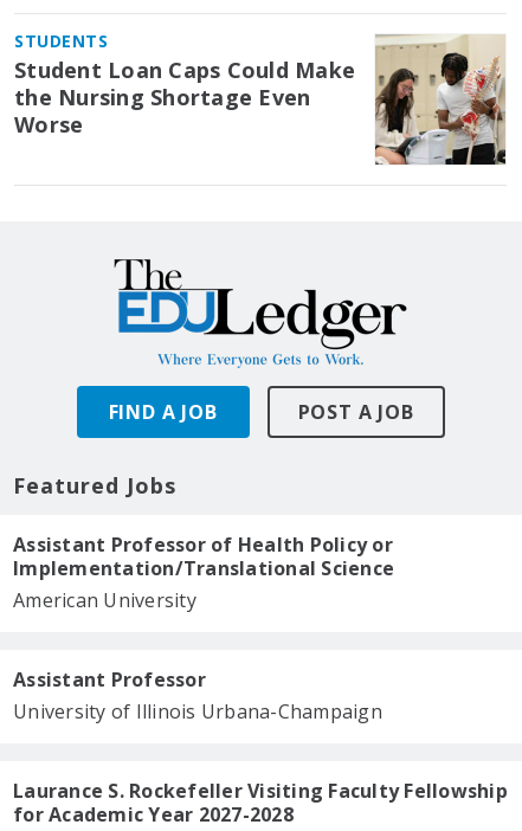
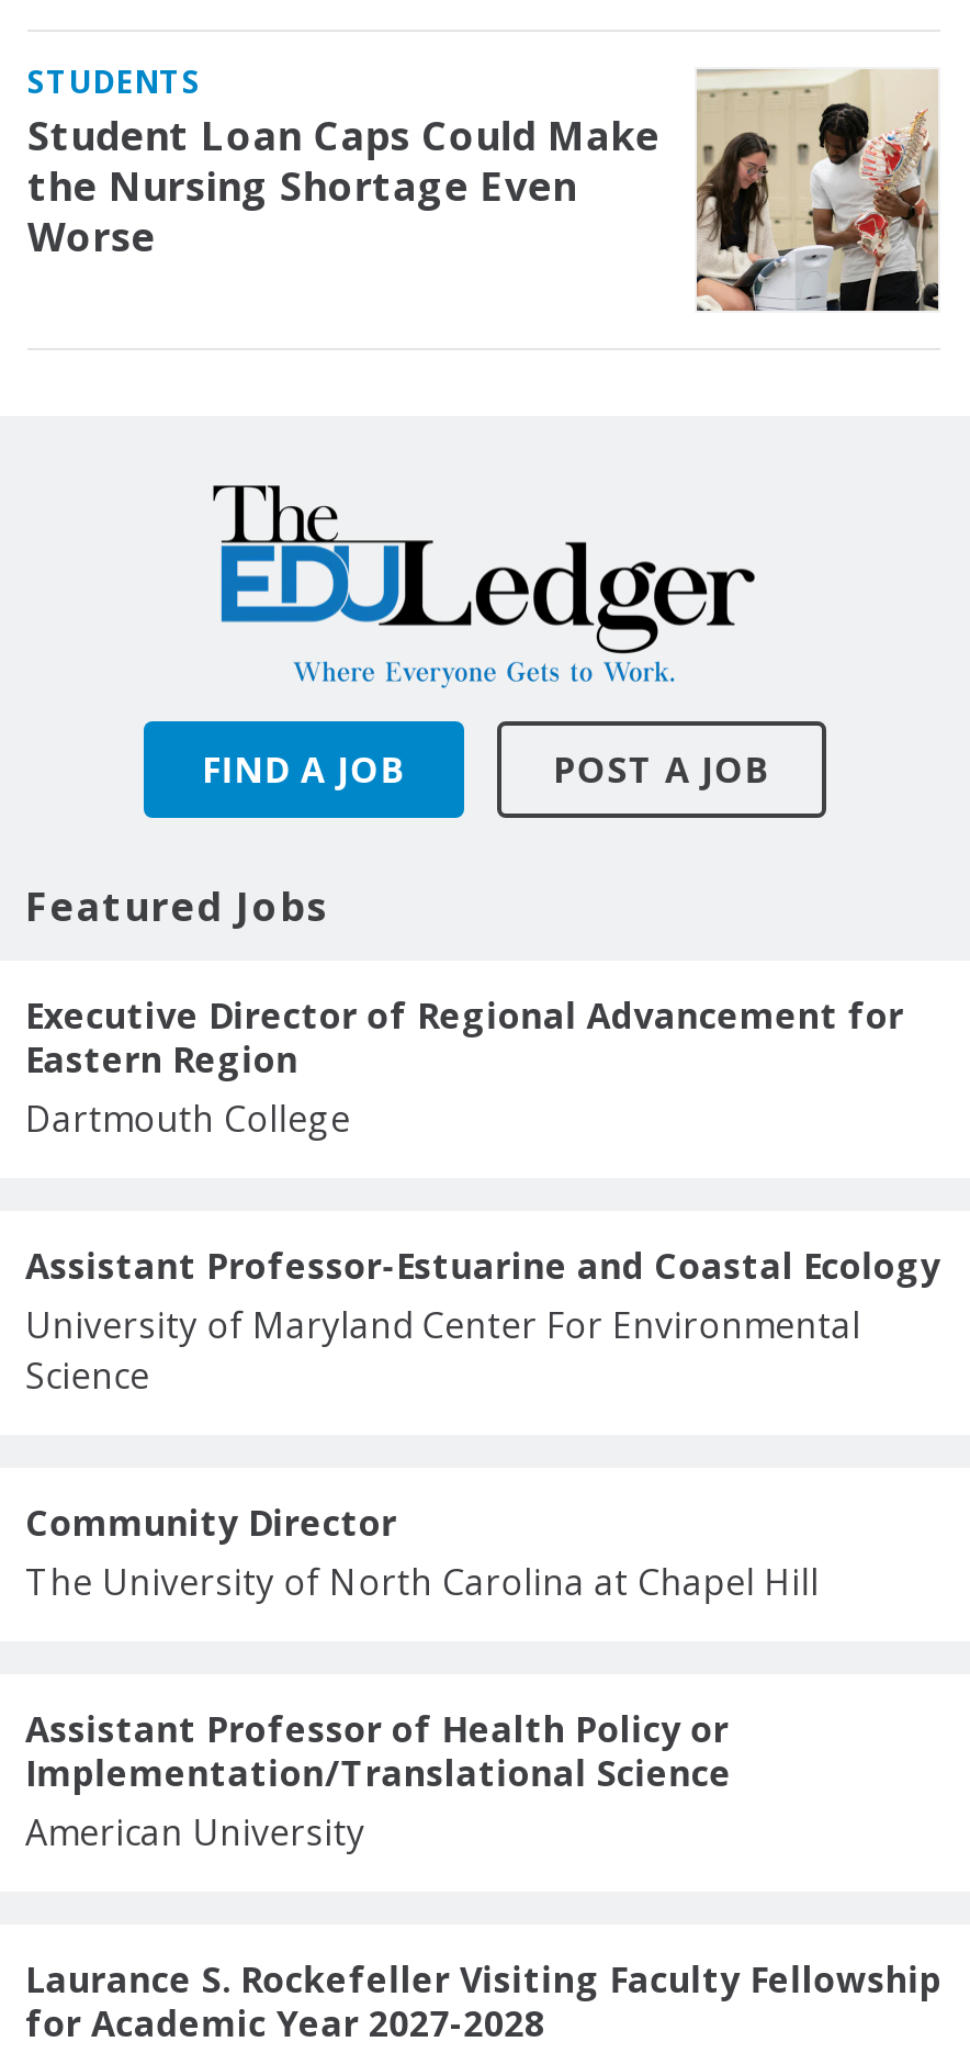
+ Executive Director of Regional Advancement for
+ Eastern Region
+ Dartmouth College
+ Assistant Professor-Estuarine and Coastal Ecology
+ University of Maryland Center For Environmental
+ Science
+ Community Director
+ The University of North Carolina at Chapel Hill

moved down: Assistant Professor of Health Policy or | Implementation/Translational Science | American University

- Assistant Professor
- University of Illinois Urbana-Champaign
